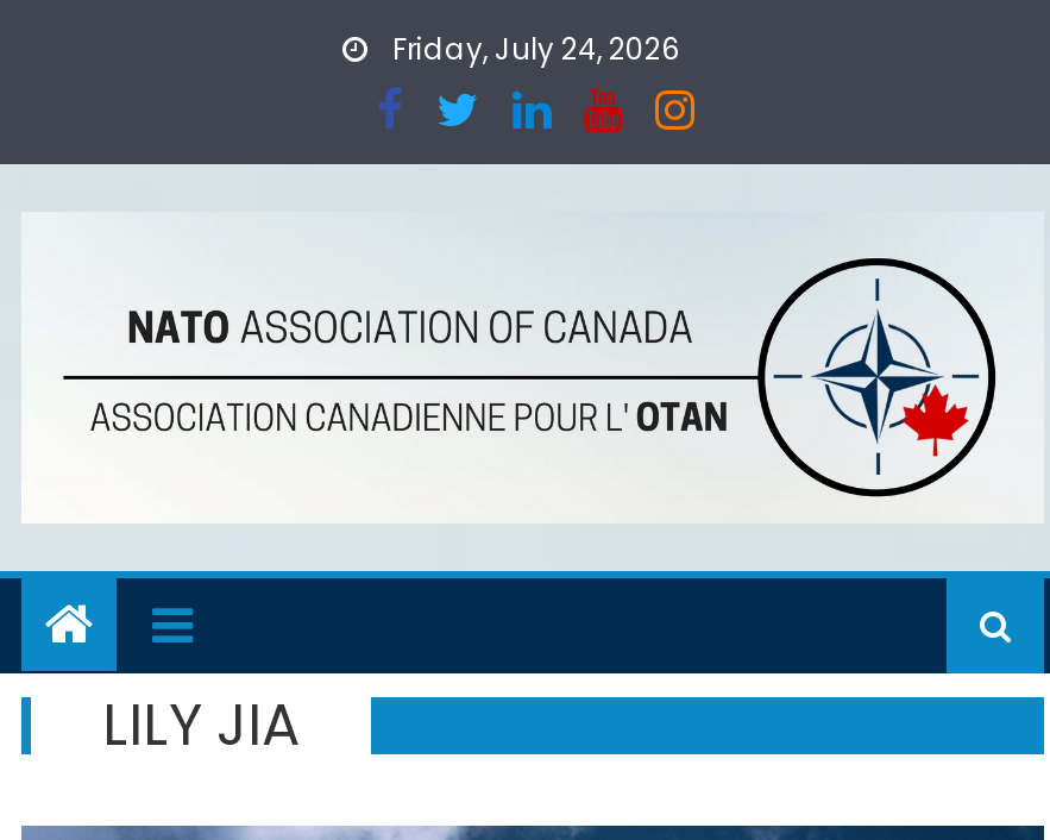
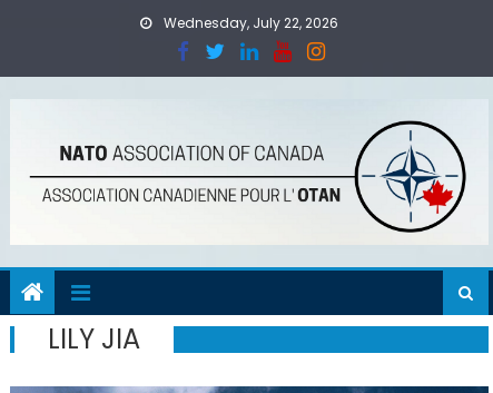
- Friday, July 24, 2026
+ Wednesday, July 22, 2026
